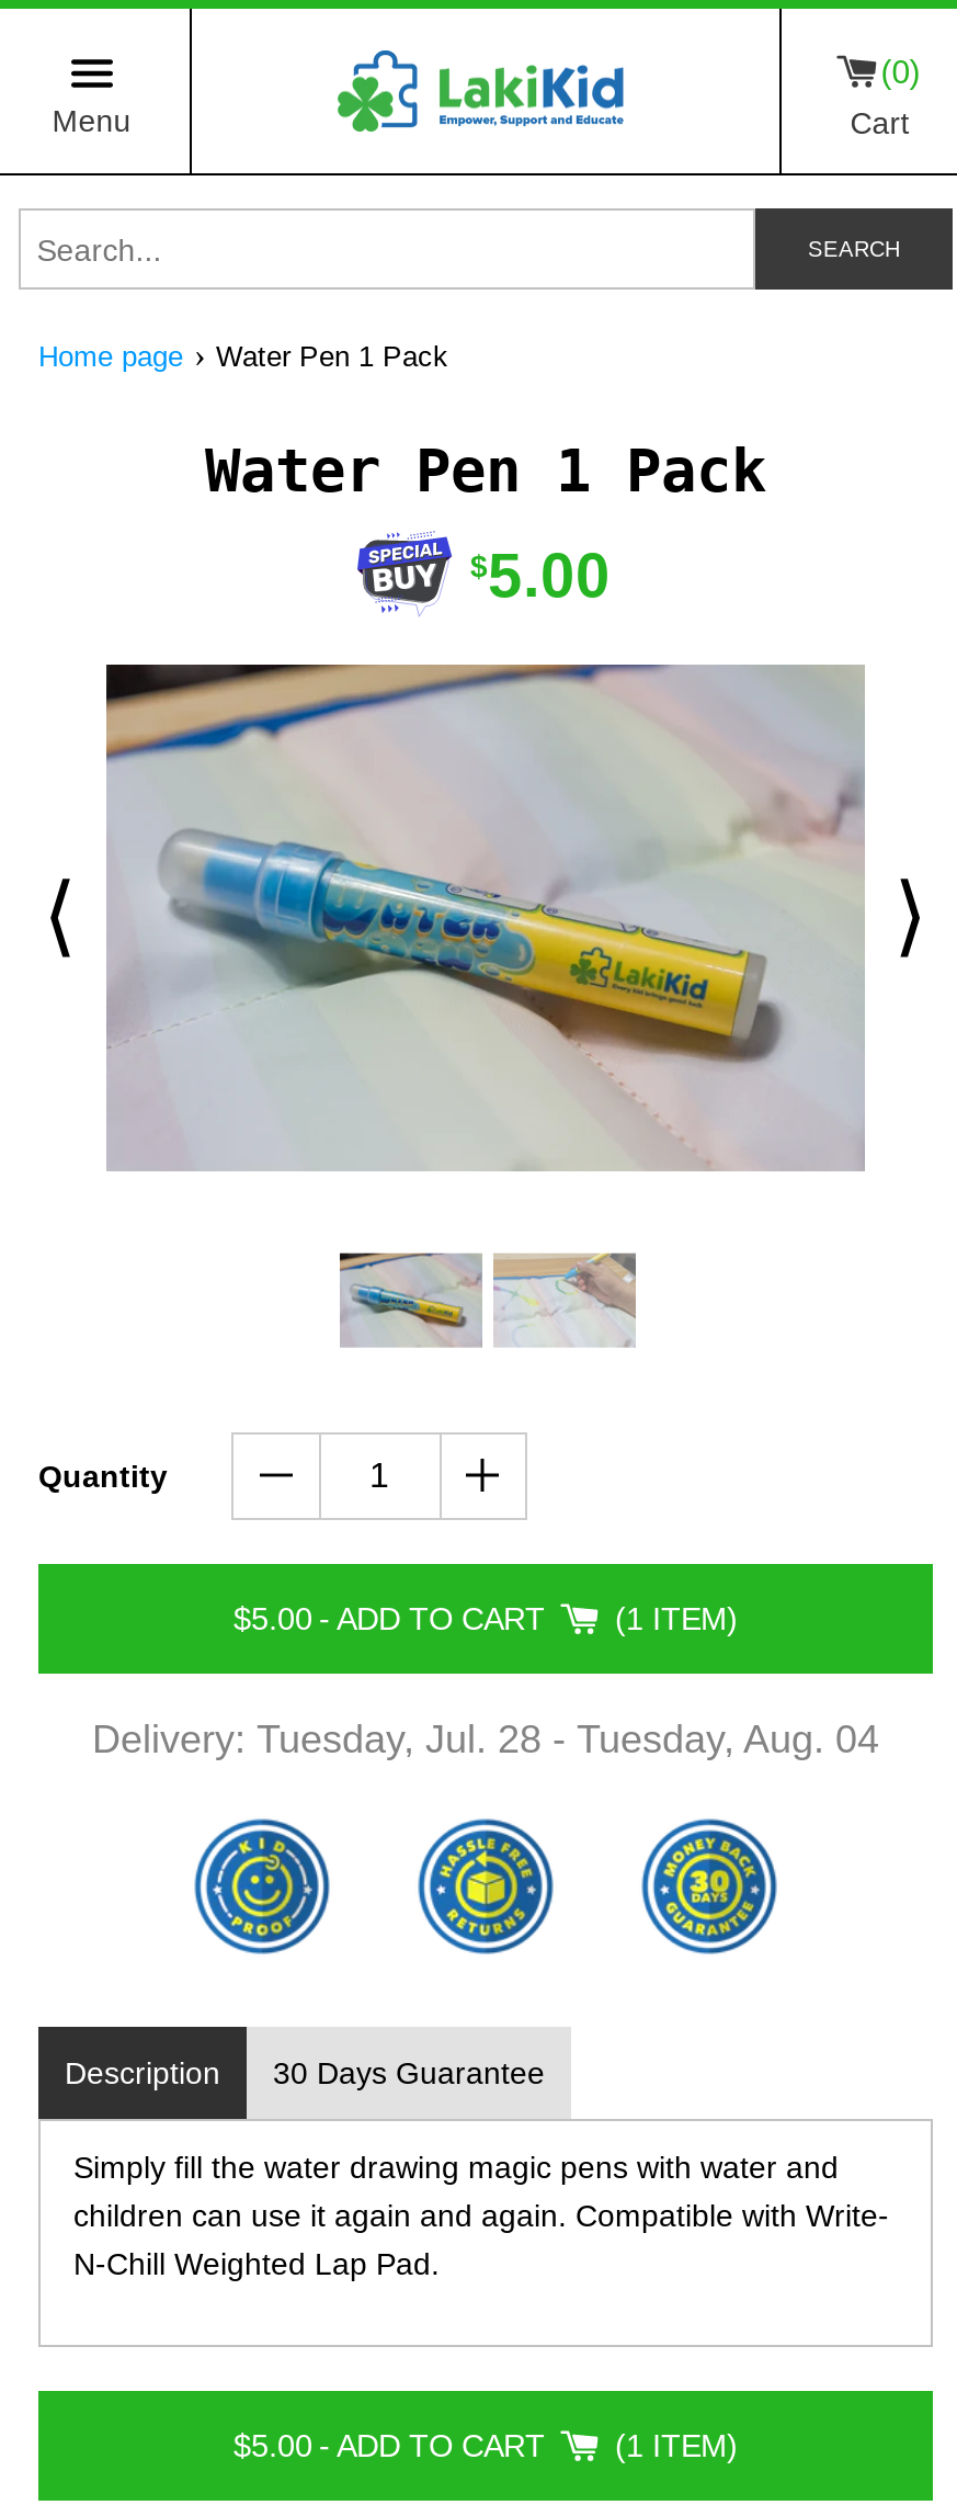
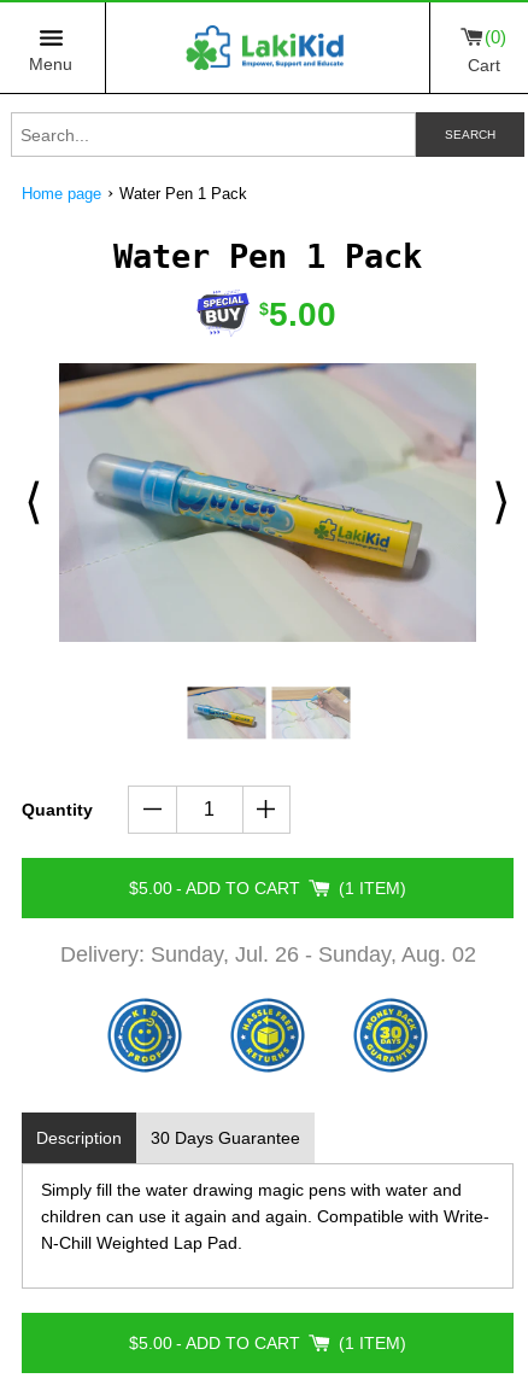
- Delivery: Tuesday, Jul. 28 - Tuesday, Aug. 04
+ Delivery: Sunday, Jul. 26 - Sunday, Aug. 02
